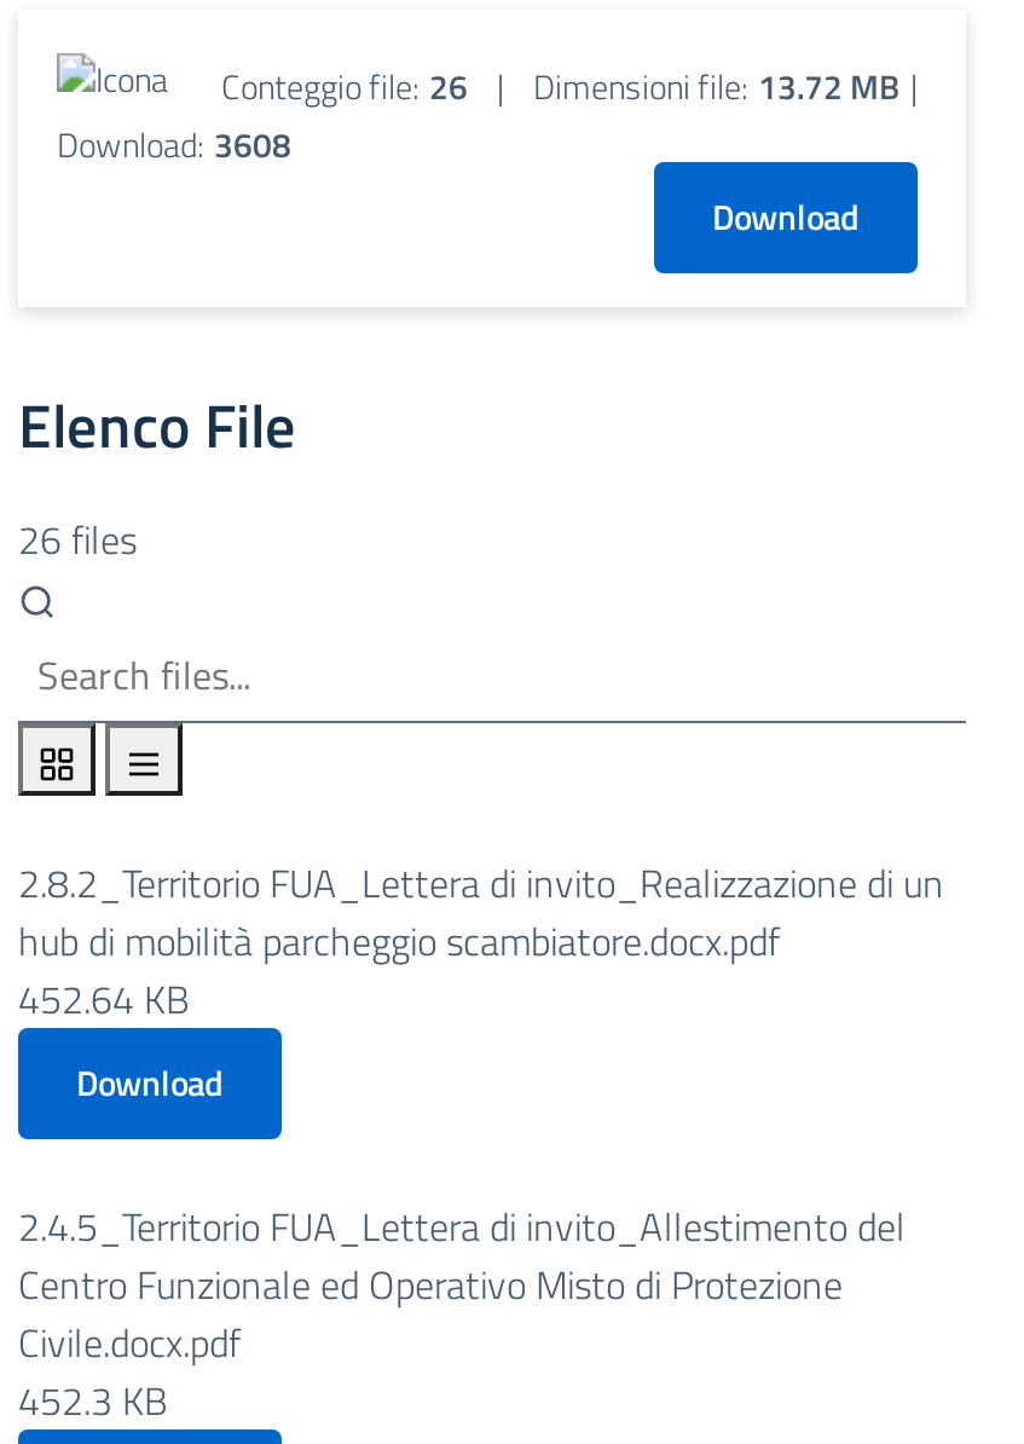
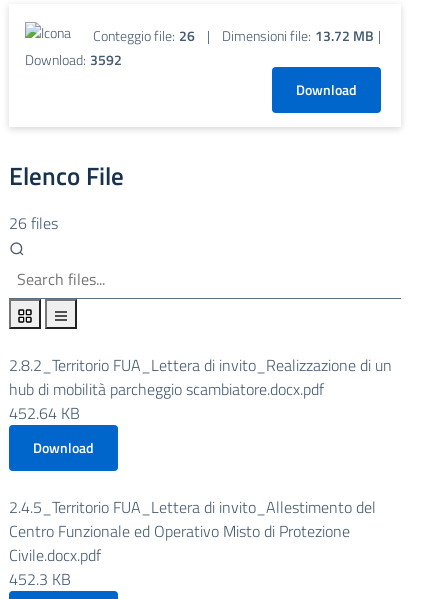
- Download: 3608
+ Download: 3592
